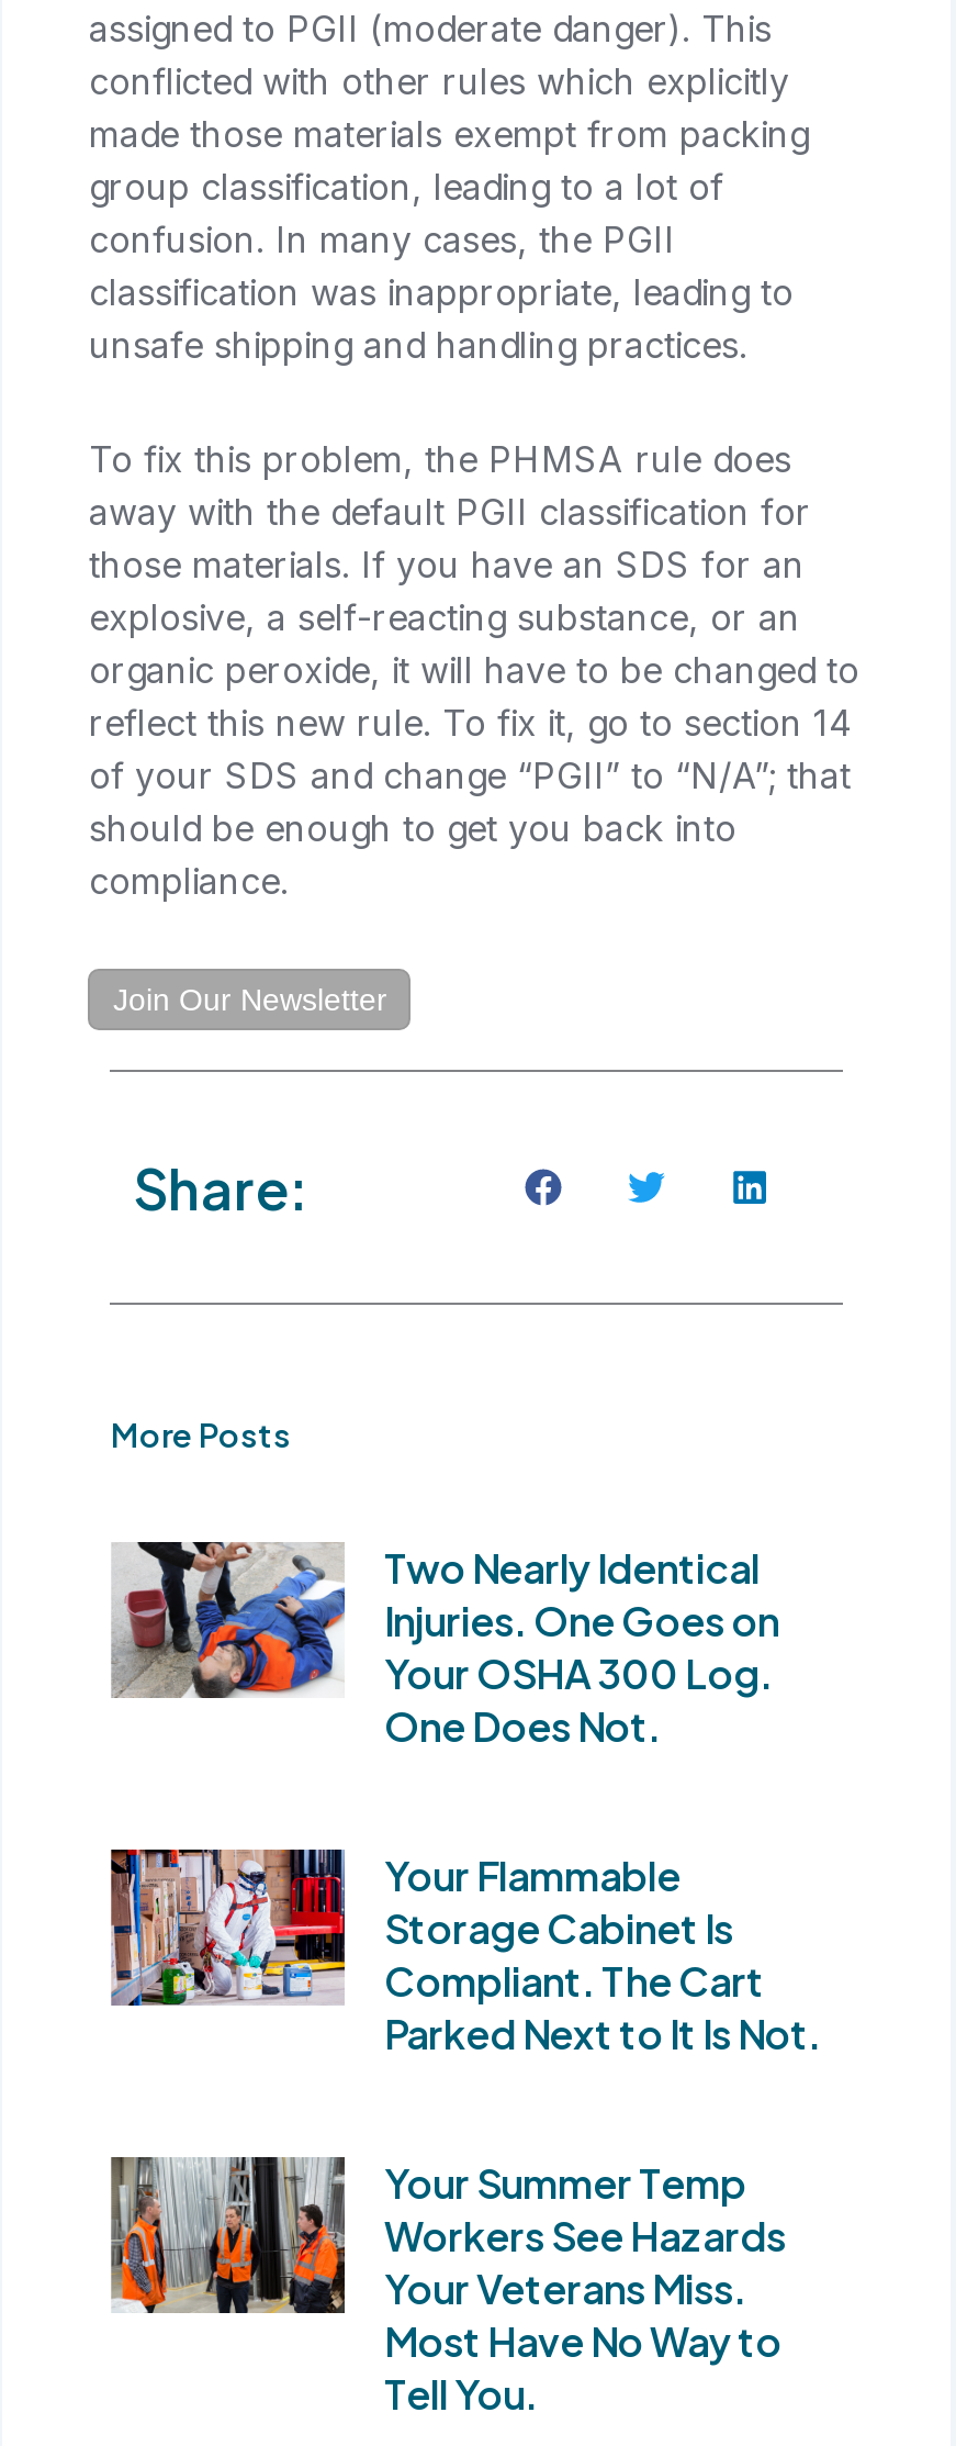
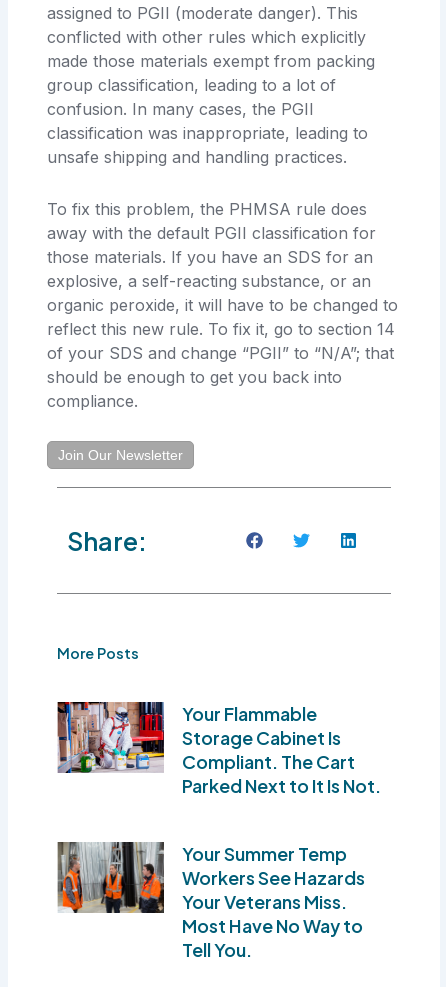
- [image]
- Two Nearly Identical
- Injuries. One Goes on
- Your OSHA 300 Log.
- One Does Not.
